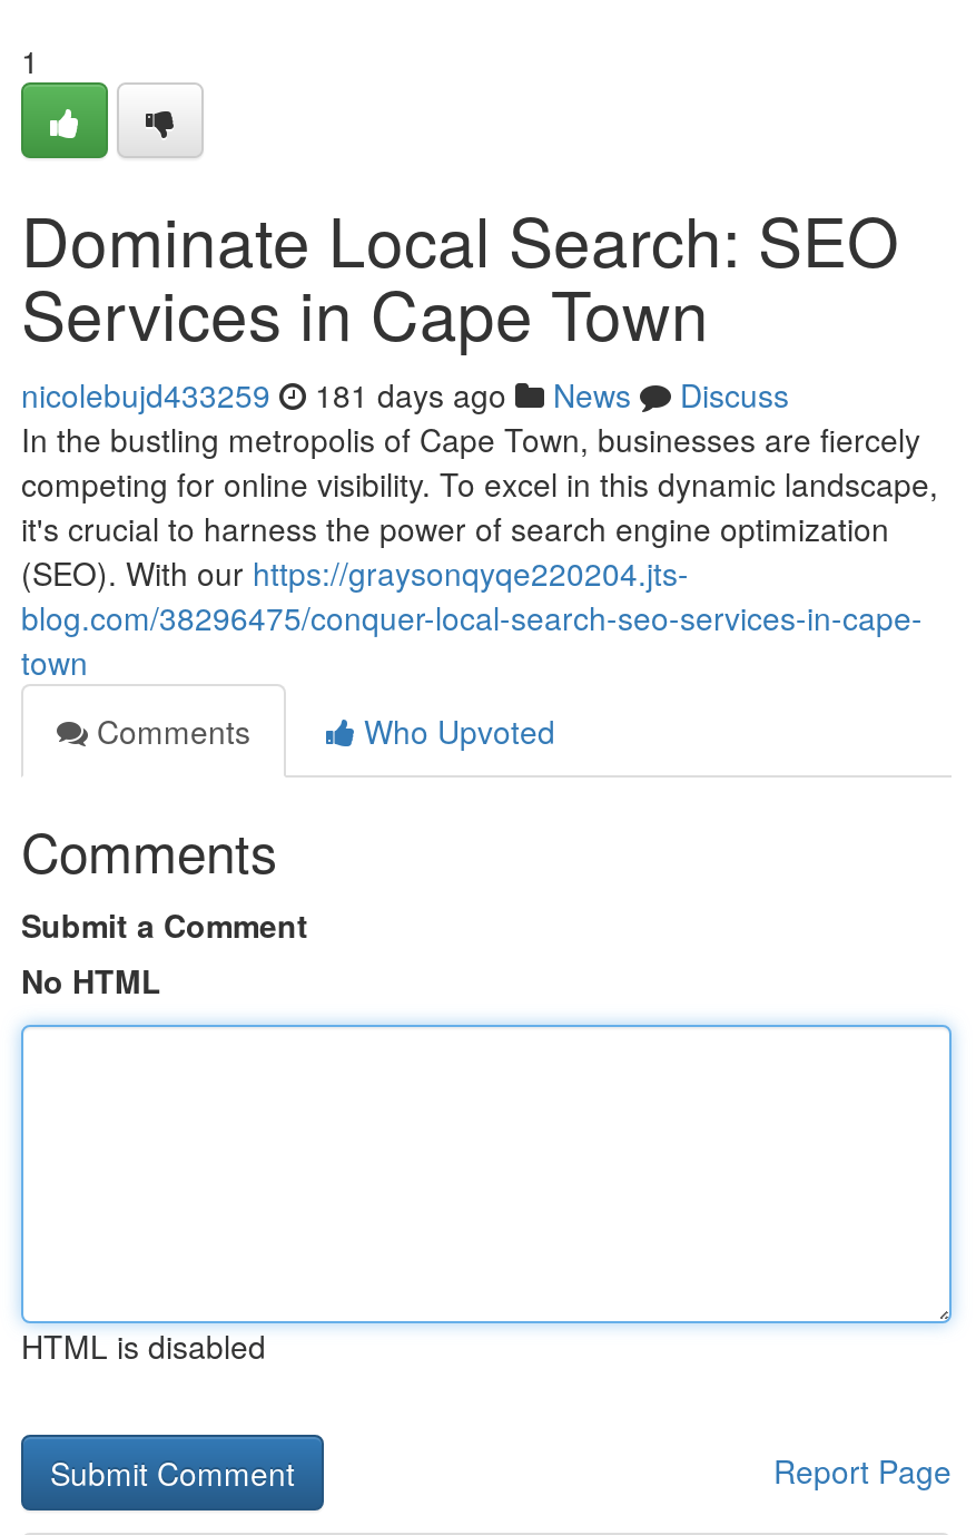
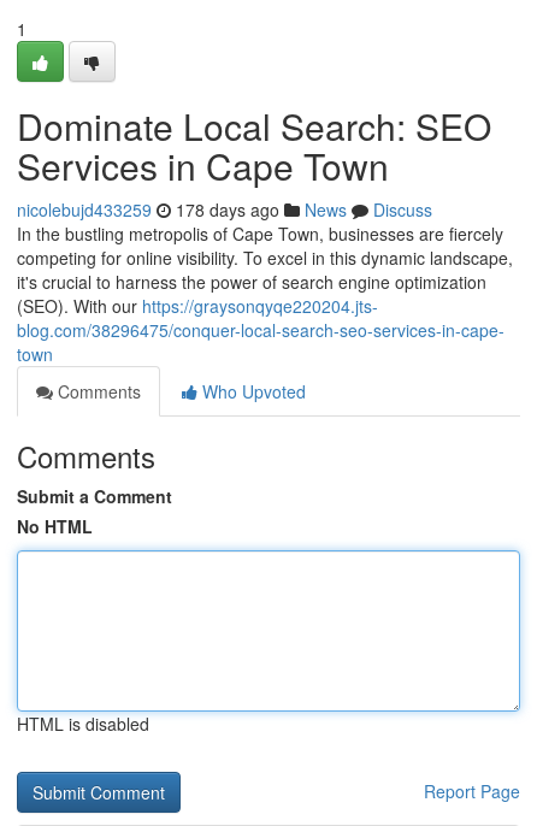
- nicolebujd433259 181 days ago News Discuss
+ nicolebujd433259 178 days ago News Discuss
